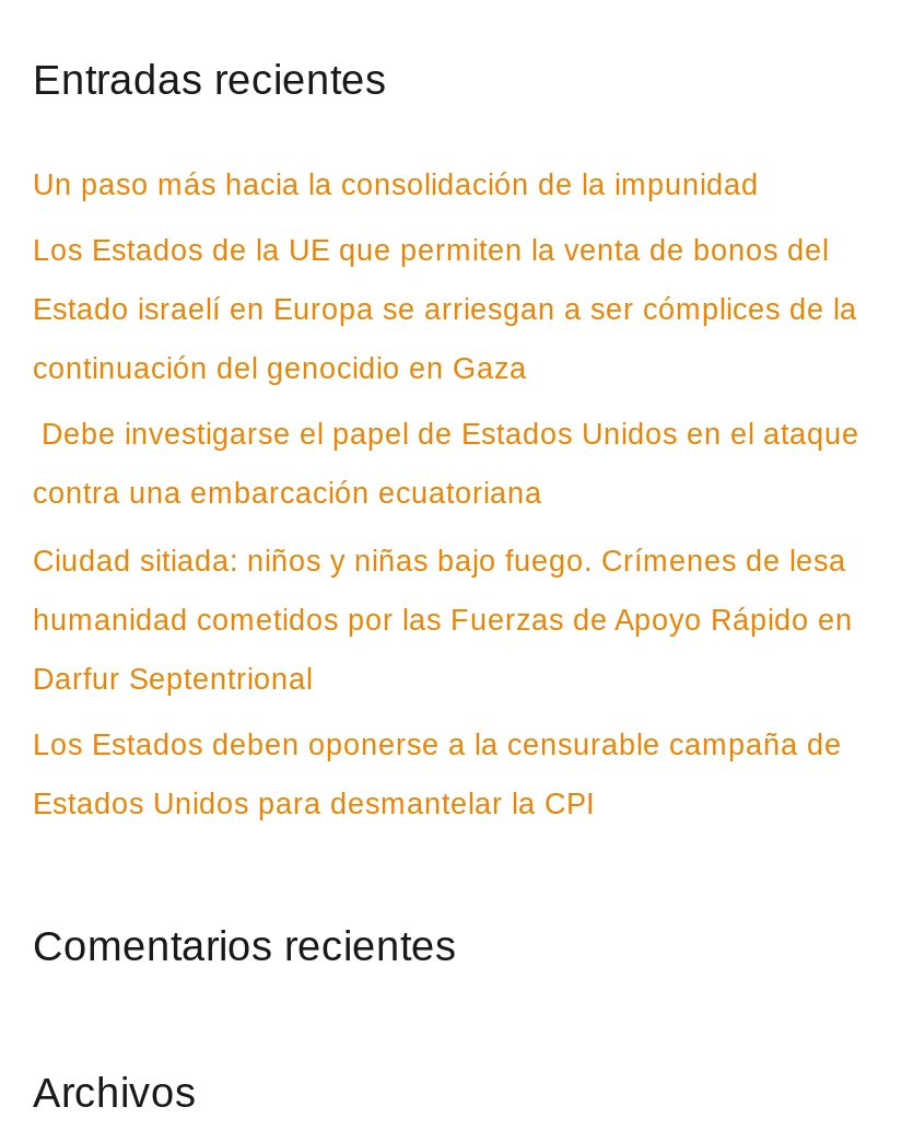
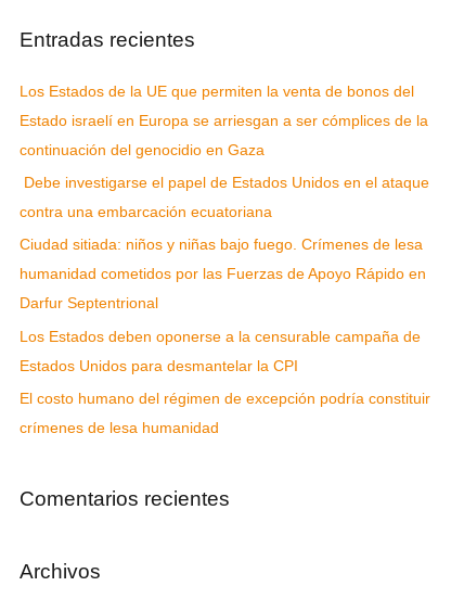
- Un paso más hacia la consolidación de la impunidad

moved up: Los Estados de la UE que permiten la venta de bonos del | Estado israelí en Europa se arriesgan a ser cómplices de la | continuación del genocidio en Gaza | ... | Los Estados deben oponerse a la censurable campaña de | Estados Unidos para desmantelar la CPI

+ El costo humano del régimen de excepción podría constituir
+ crímenes de lesa humanidad
